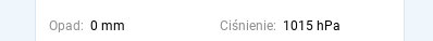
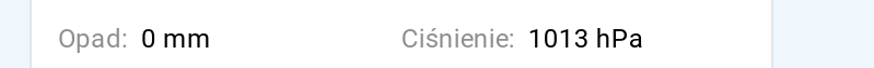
- Ciśnienie: 1015 hPa
+ Ciśnienie: 1013 hPa
